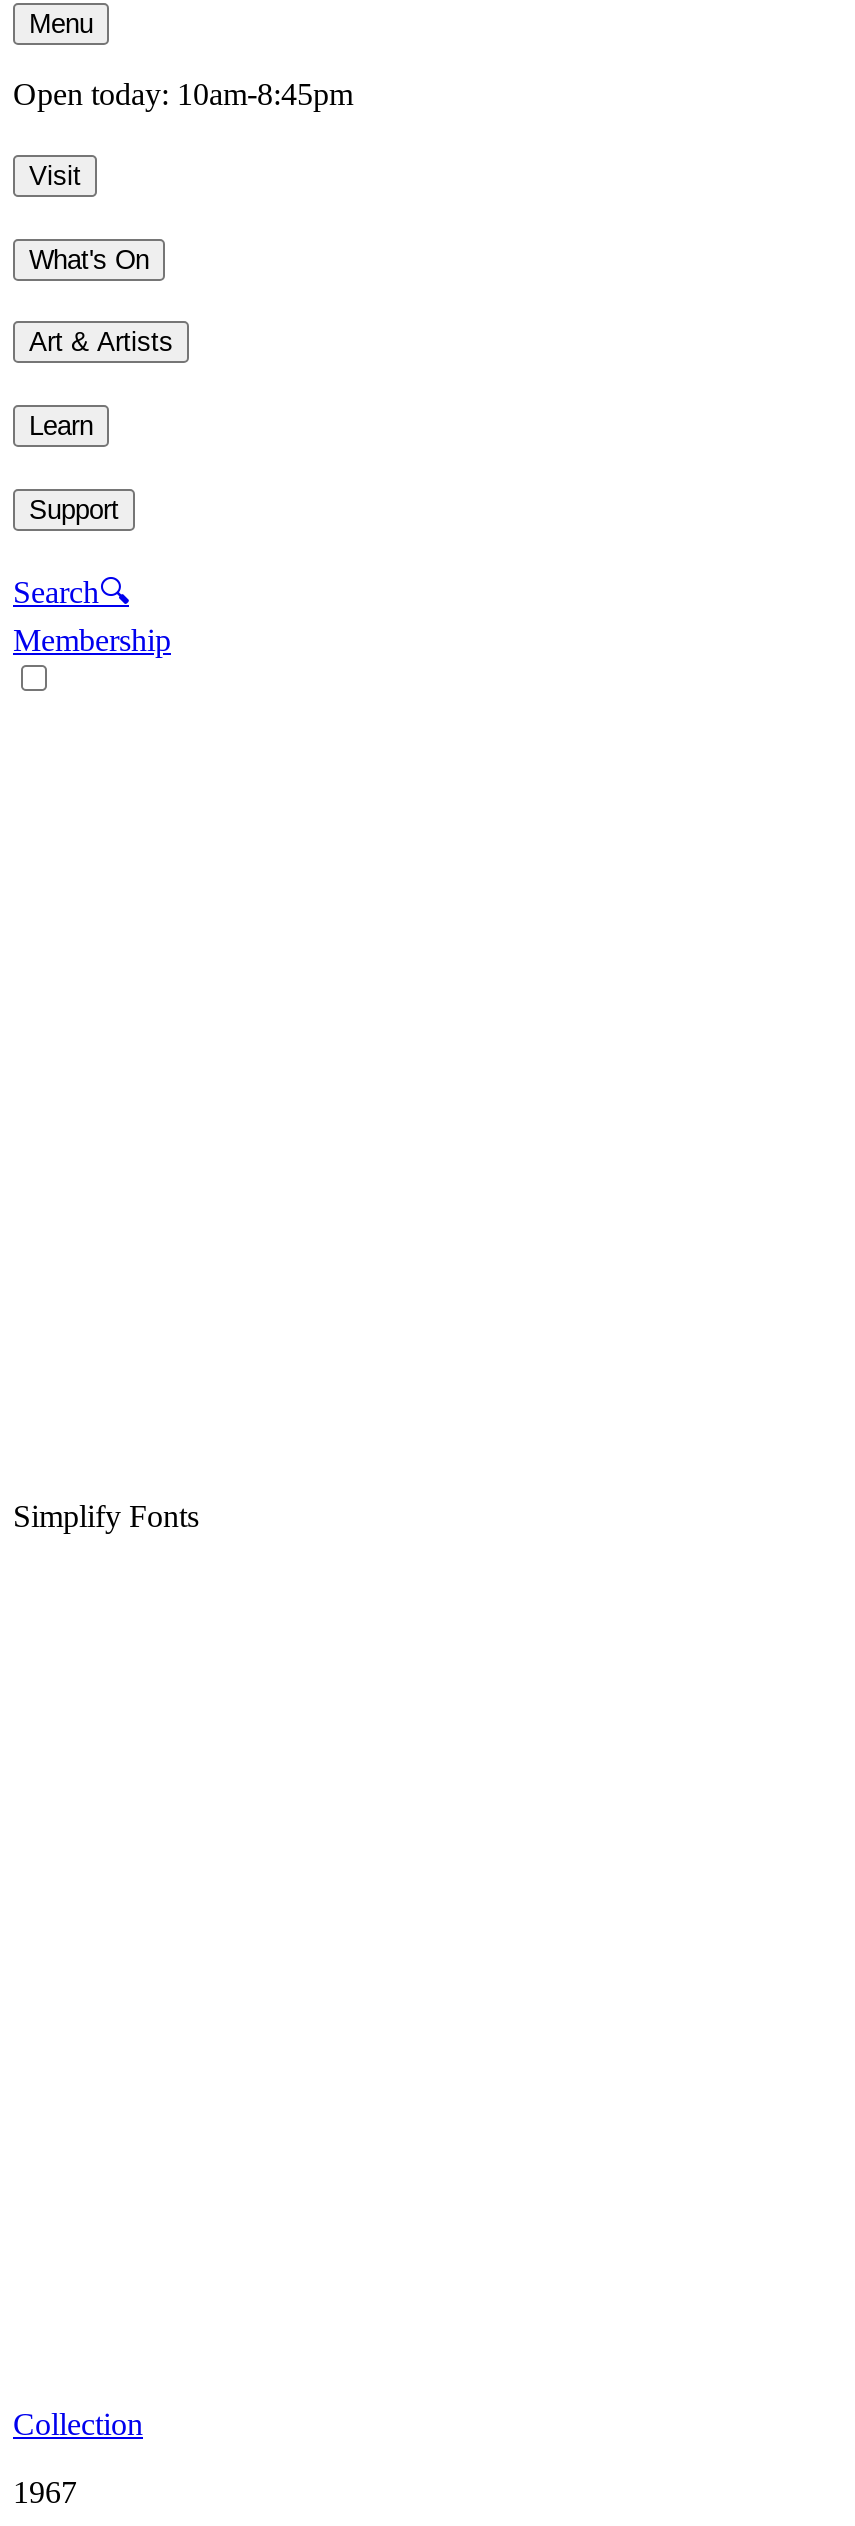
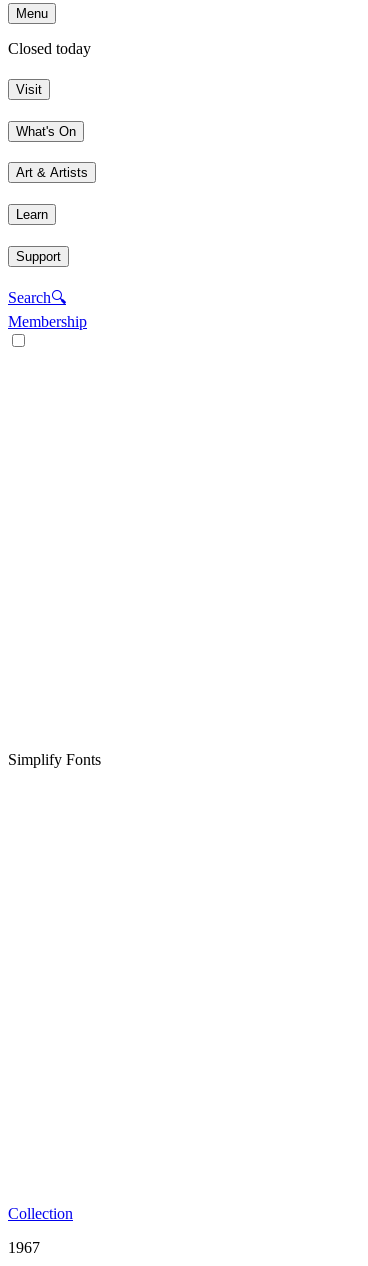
- Open today: 10am-8:45pm
+ Closed today
